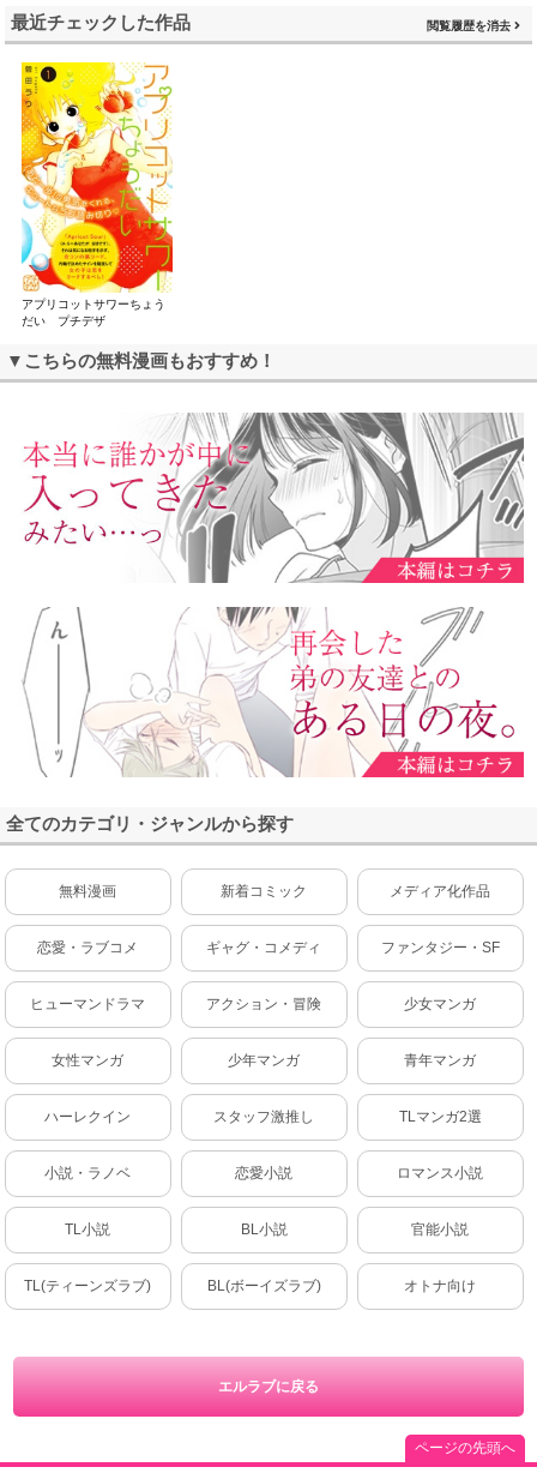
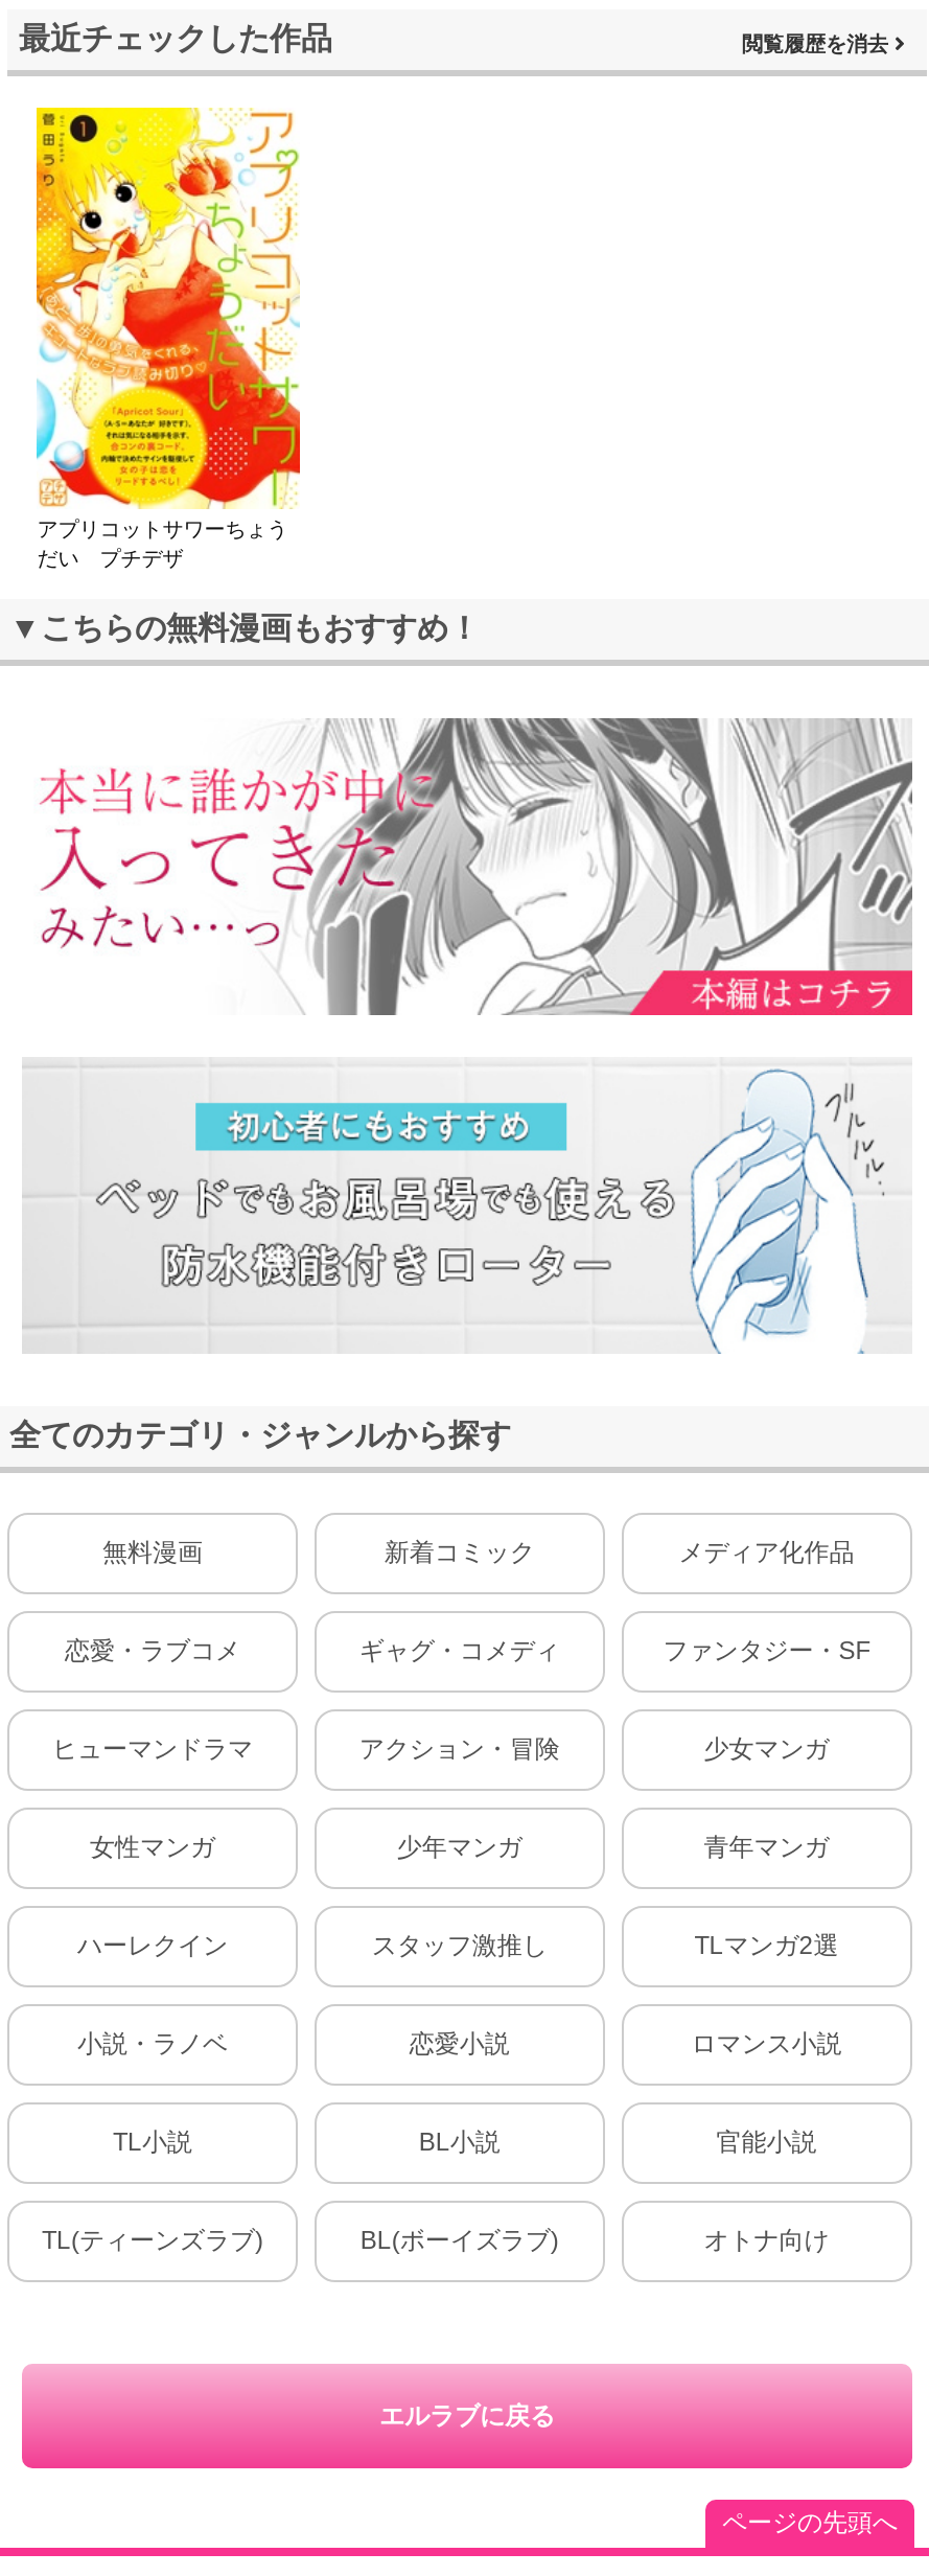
- [image]
+ [image]
